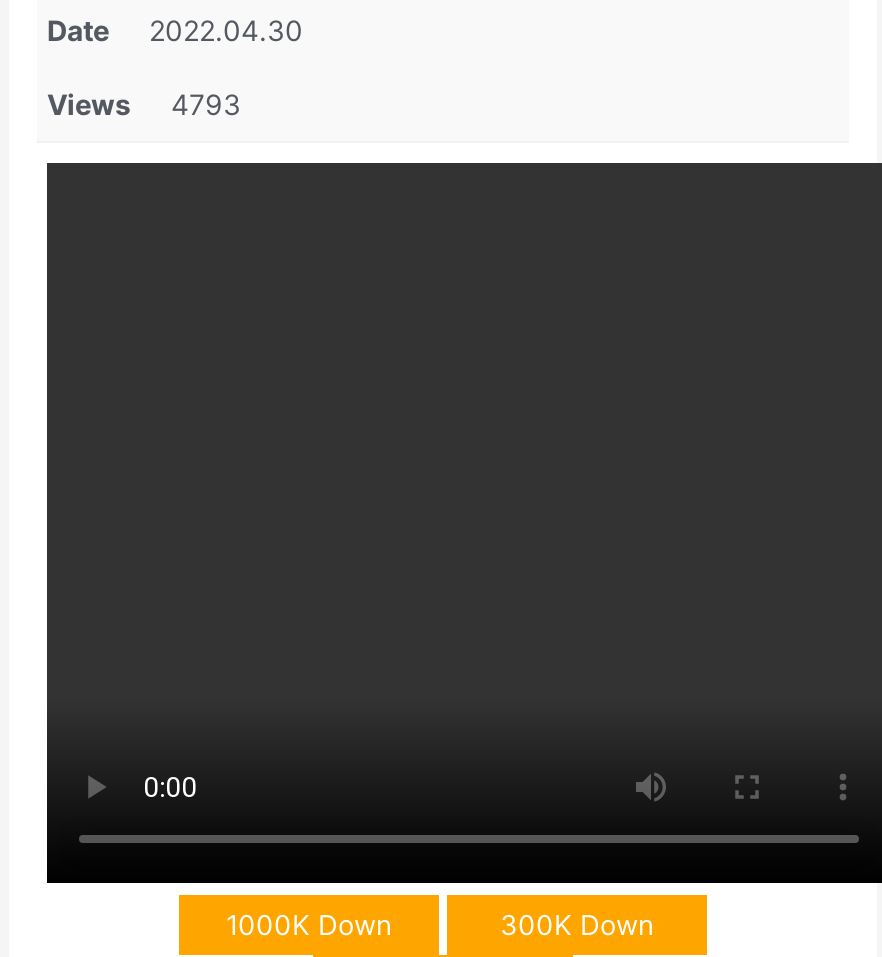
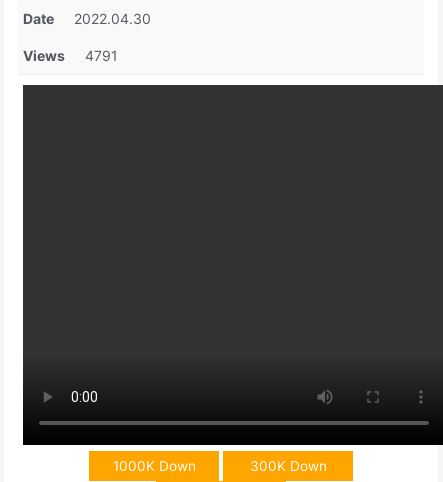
- Views 4793
+ Views 4791
